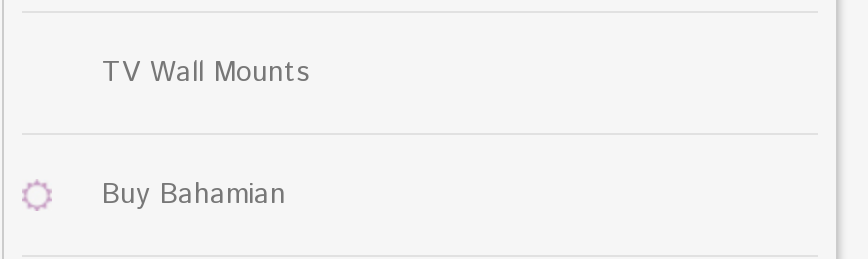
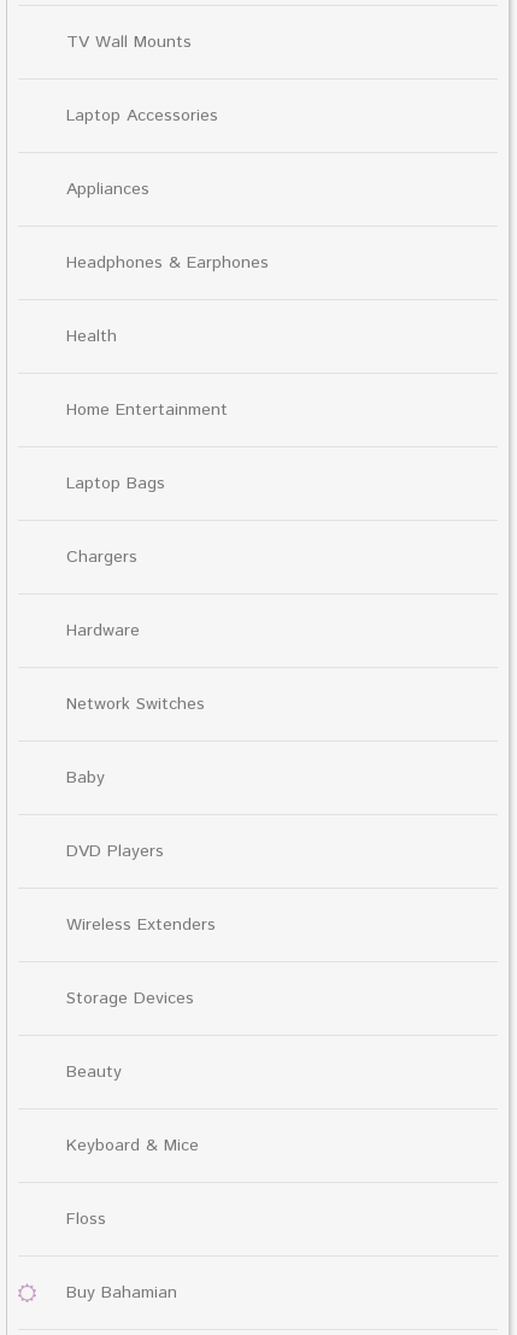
+ Laptop Accessories
+ Appliances
+ Headphones & Earphones
+ Health
+ Home Entertainment
+ Laptop Bags
+ Chargers
+ Hardware
+ Network Switches
+ Baby
+ DVD Players
+ Wireless Extenders
+ Storage Devices
+ Beauty
+ Keyboard & Mice
+ Floss
